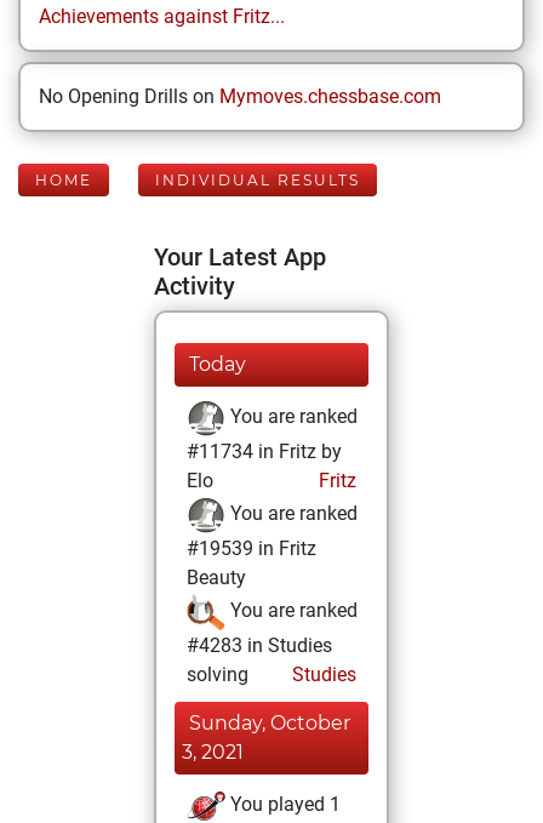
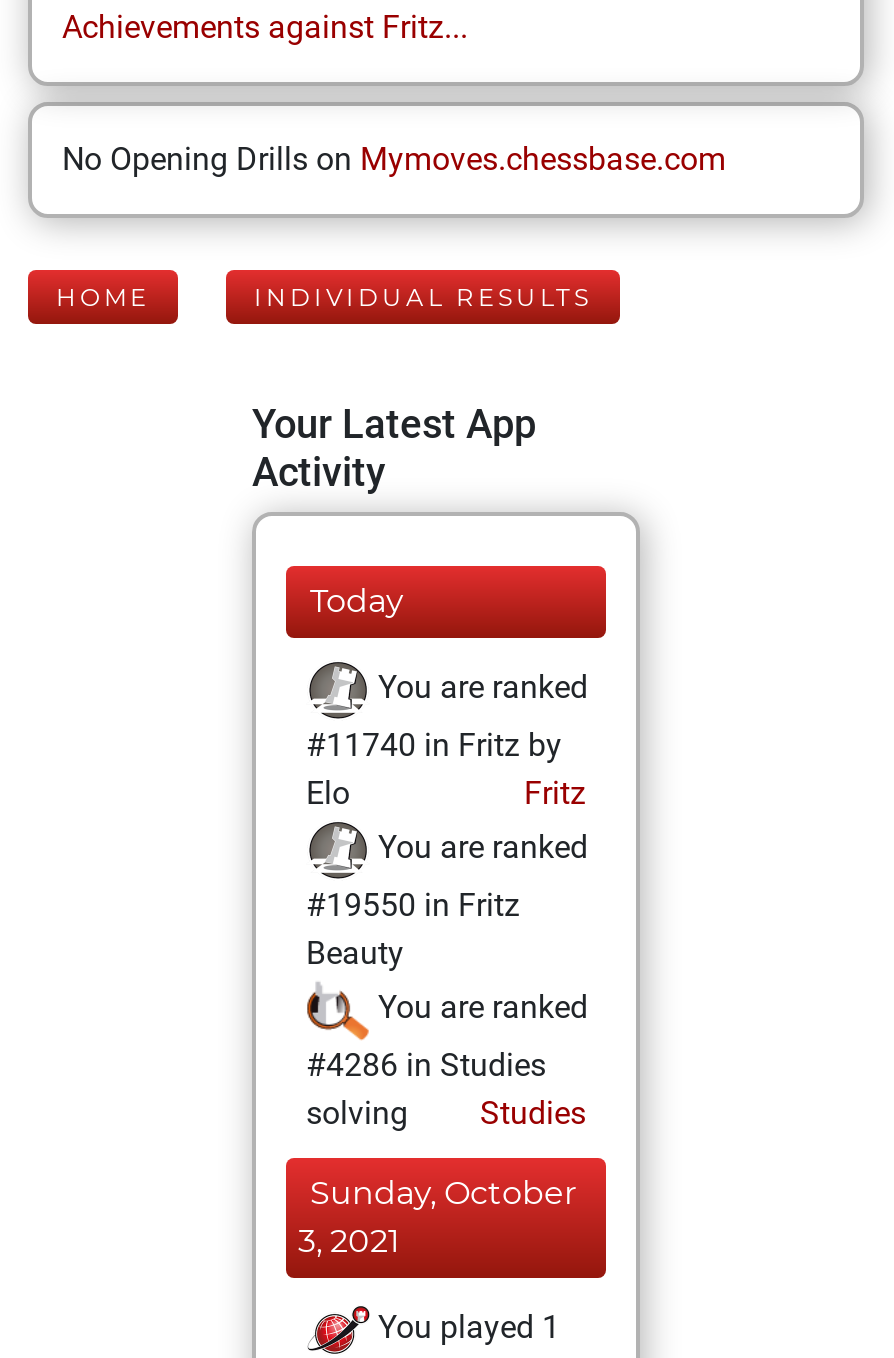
- #11734 in Fritz by
+ #11740 in Fritz by

- #19539 in Fritz
+ #19550 in Fritz

- #4283 in Studies
+ #4286 in Studies
